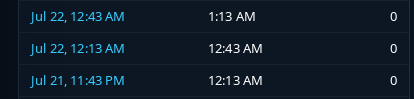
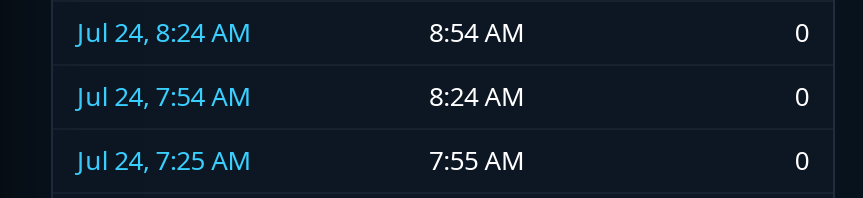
- Jul 22, 12:43 AM
+ Jul 24, 8:24 AM

- 1:13 AM
+ 8:54 AM

- Jul 22, 12:13 AM
+ Jul 24, 7:54 AM

- 12:43 AM
+ 8:24 AM

- Jul 21, 11:43 PM
+ Jul 24, 7:25 AM

- 12:13 AM
+ 7:55 AM
